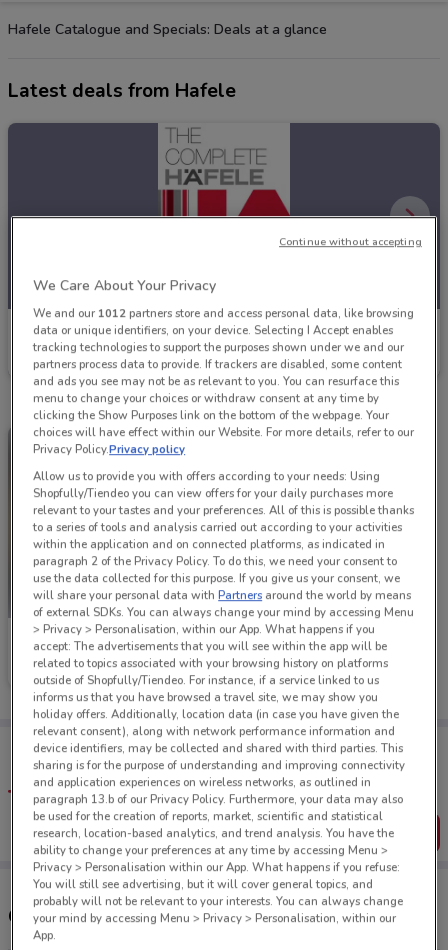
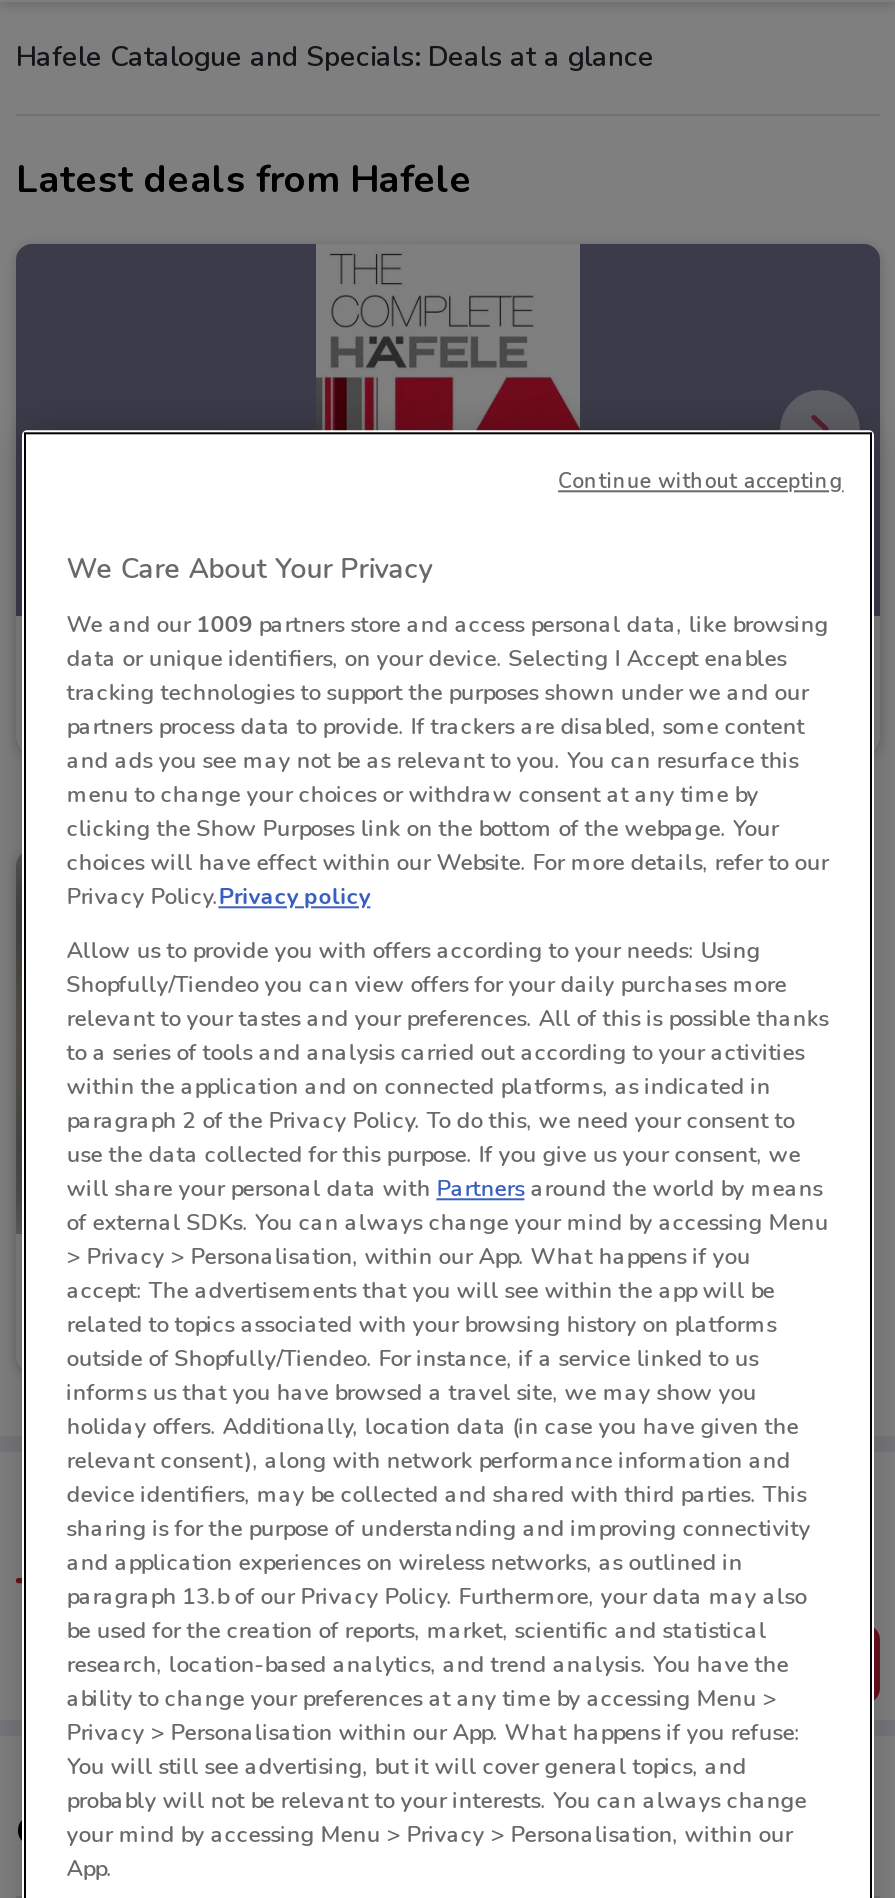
- We and our 1012 partners store and access personal data, like browsing
+ We and our 1009 partners store and access personal data, like browsing
